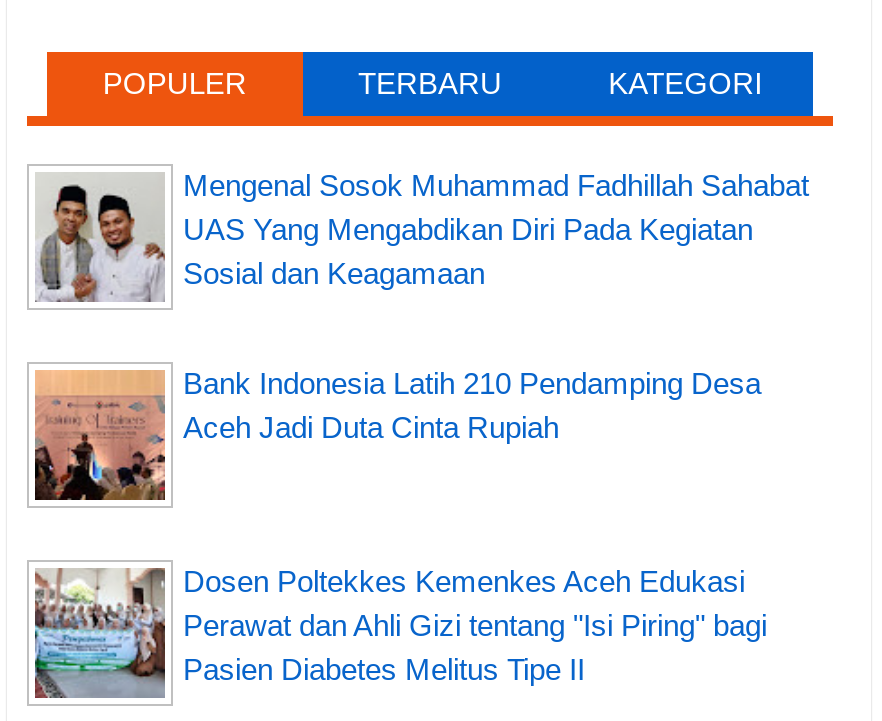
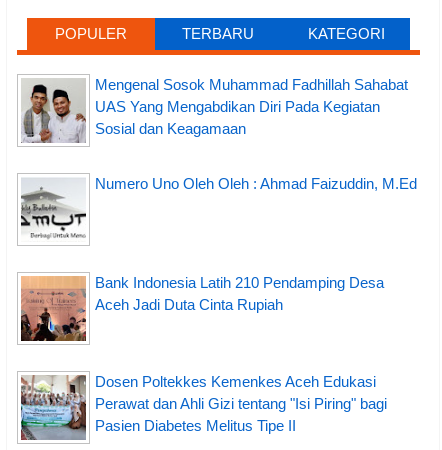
+ [image]
+ Numero Uno Oleh Oleh : Ahmad Faizuddin, M.Ed
